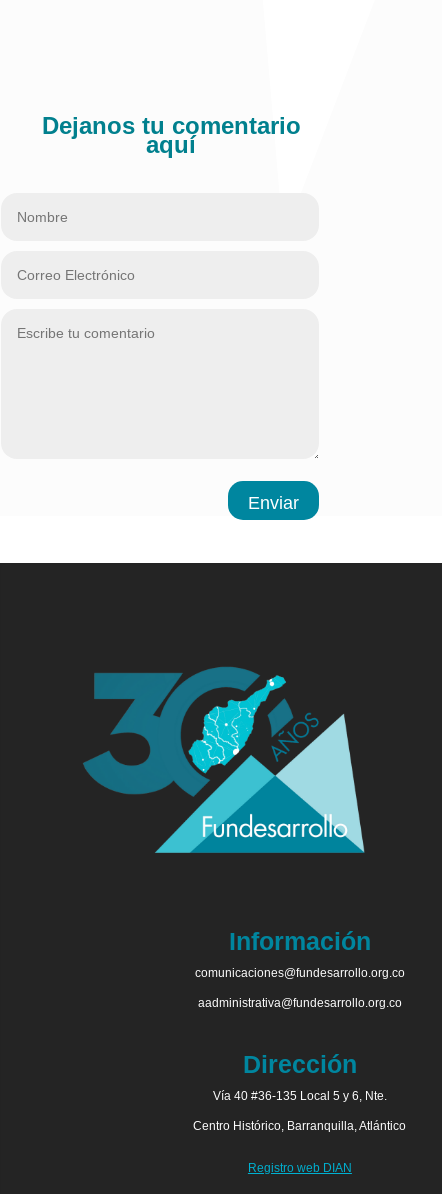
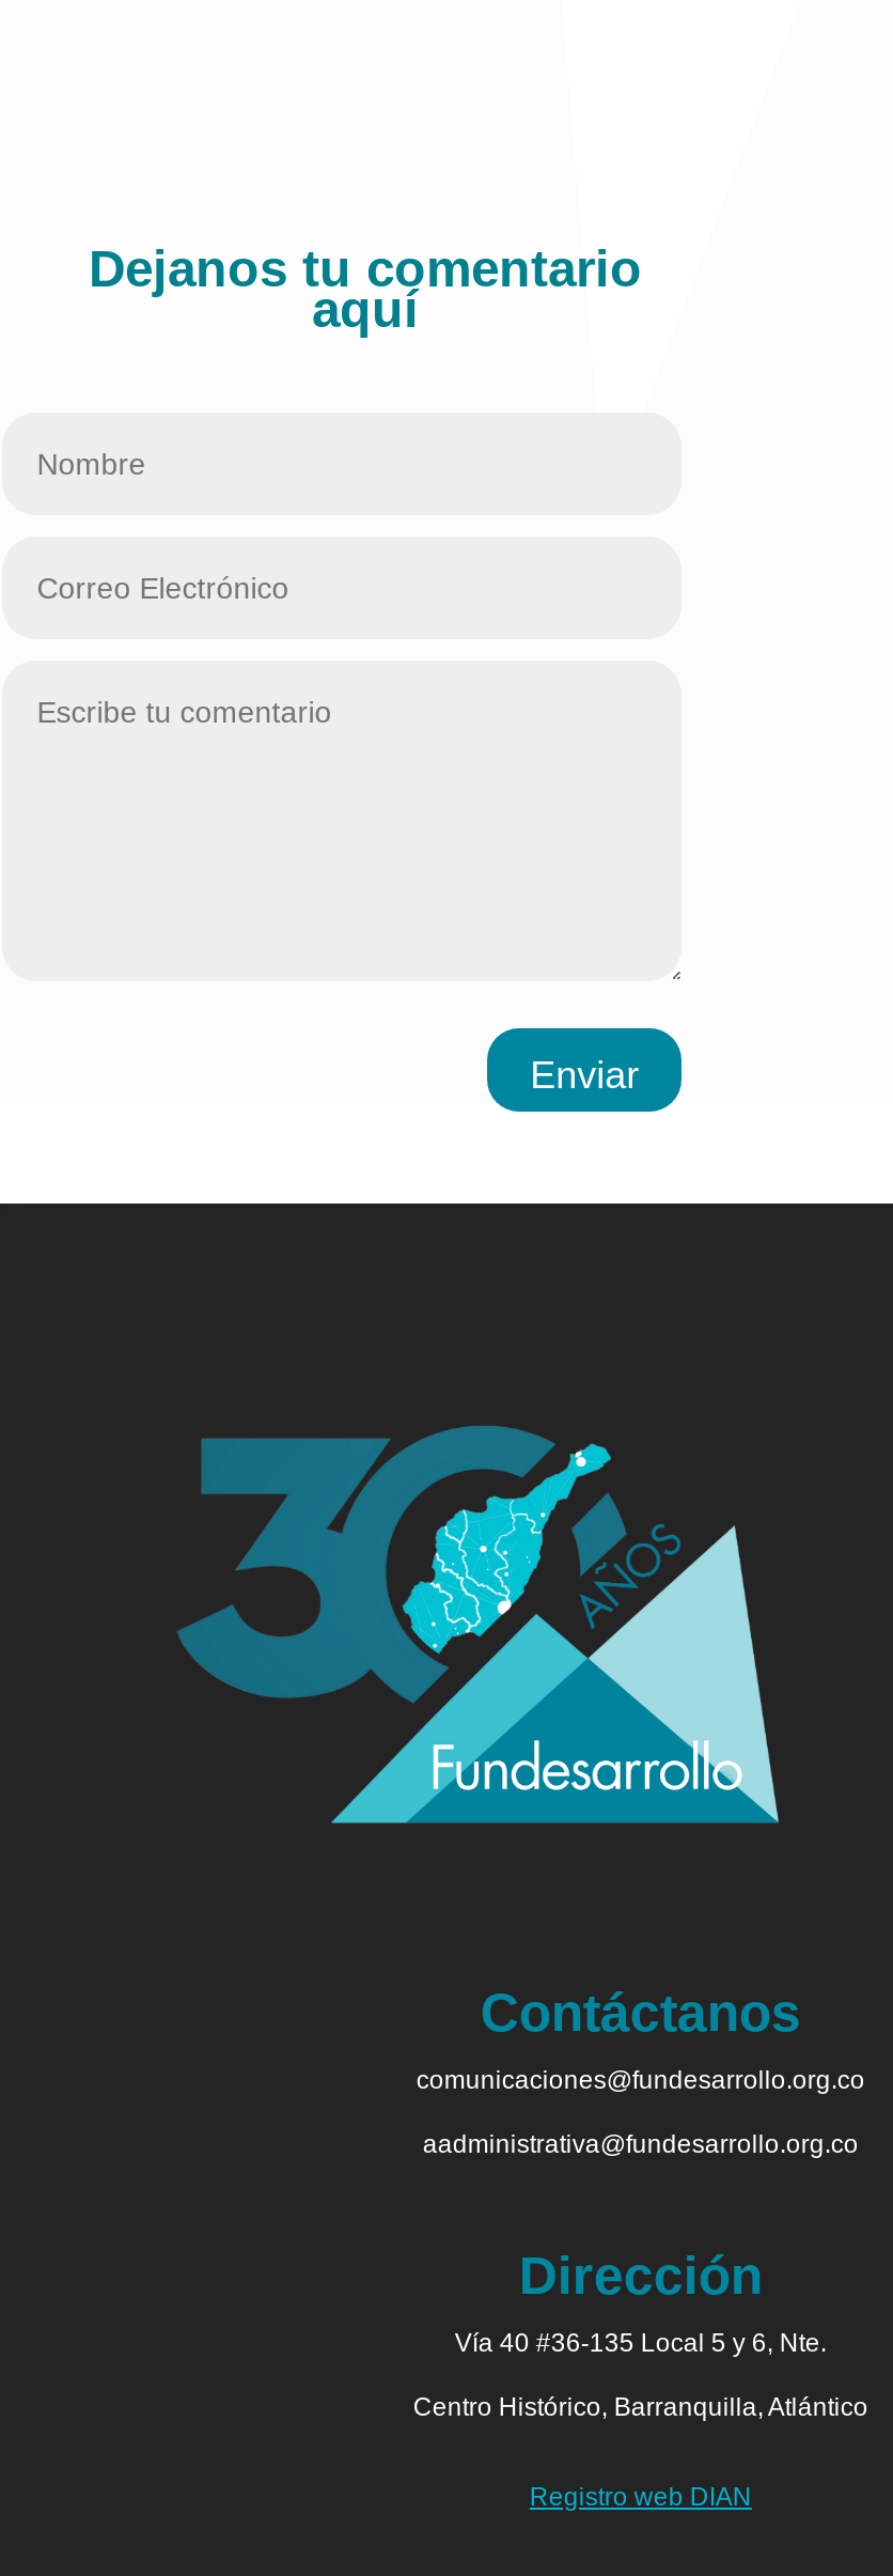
- Información
+ Contáctanos
